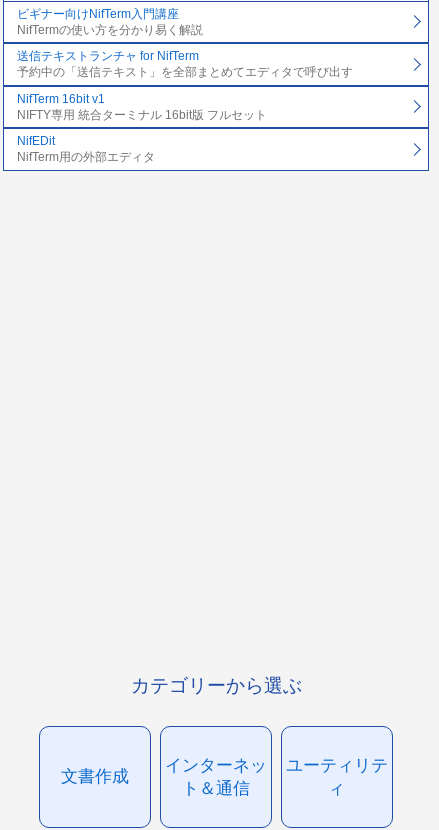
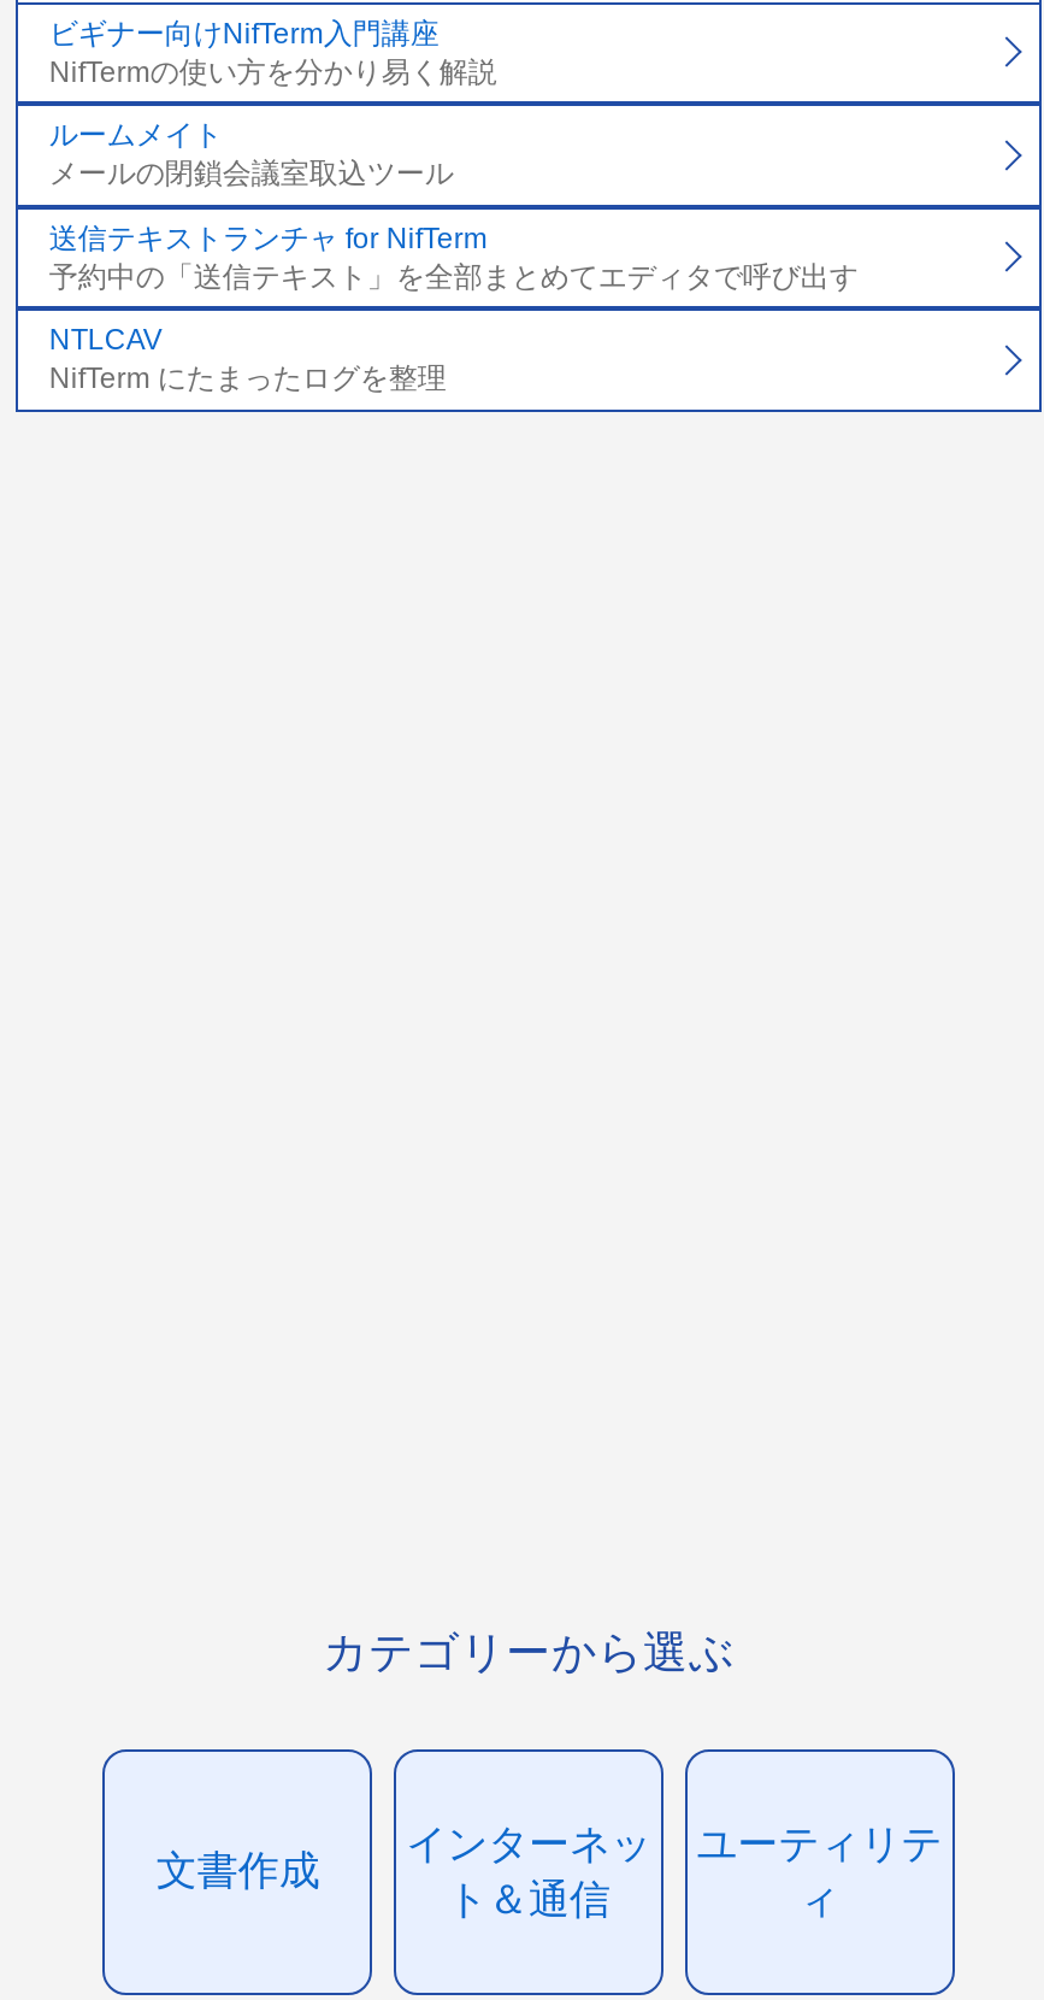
+ ルームメイト
+ メールの閉鎖会議室取込ツール

moved down: 送信テキストランチャ for NifTerm | 予約中の「送信テキスト」を全部まとめてエディタで呼び出す

- NifTerm 16bit v1
- NIFTY専用 統合ターミナル 16bit版 フルセット
- NifEDit
- NifTerm用の外部エディタ
+ NTLCAV
+ NifTerm にたまったログを整理
